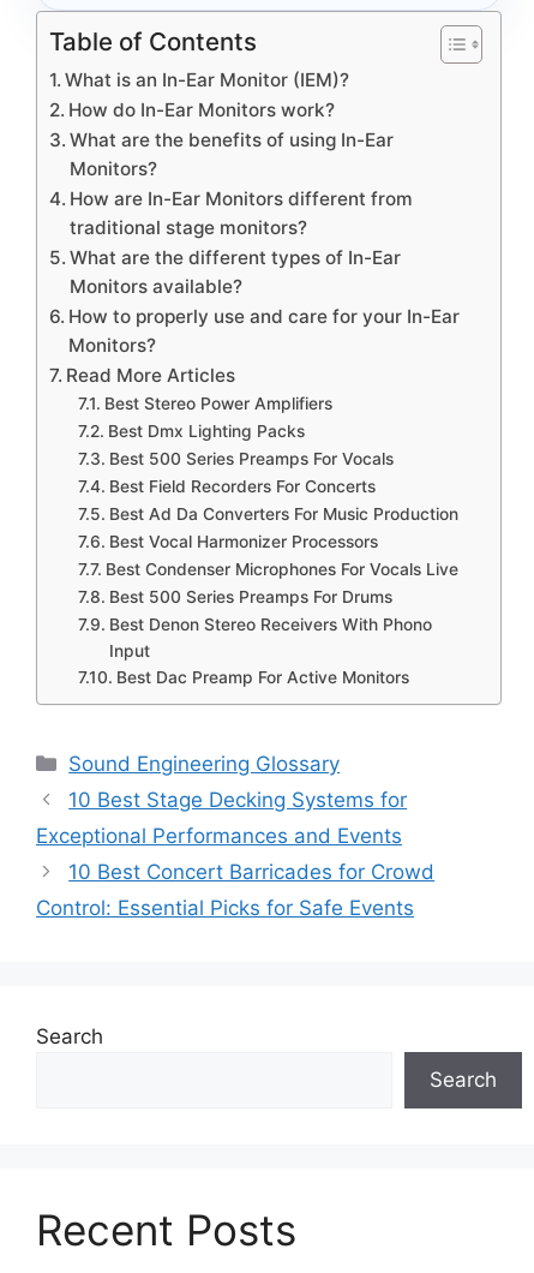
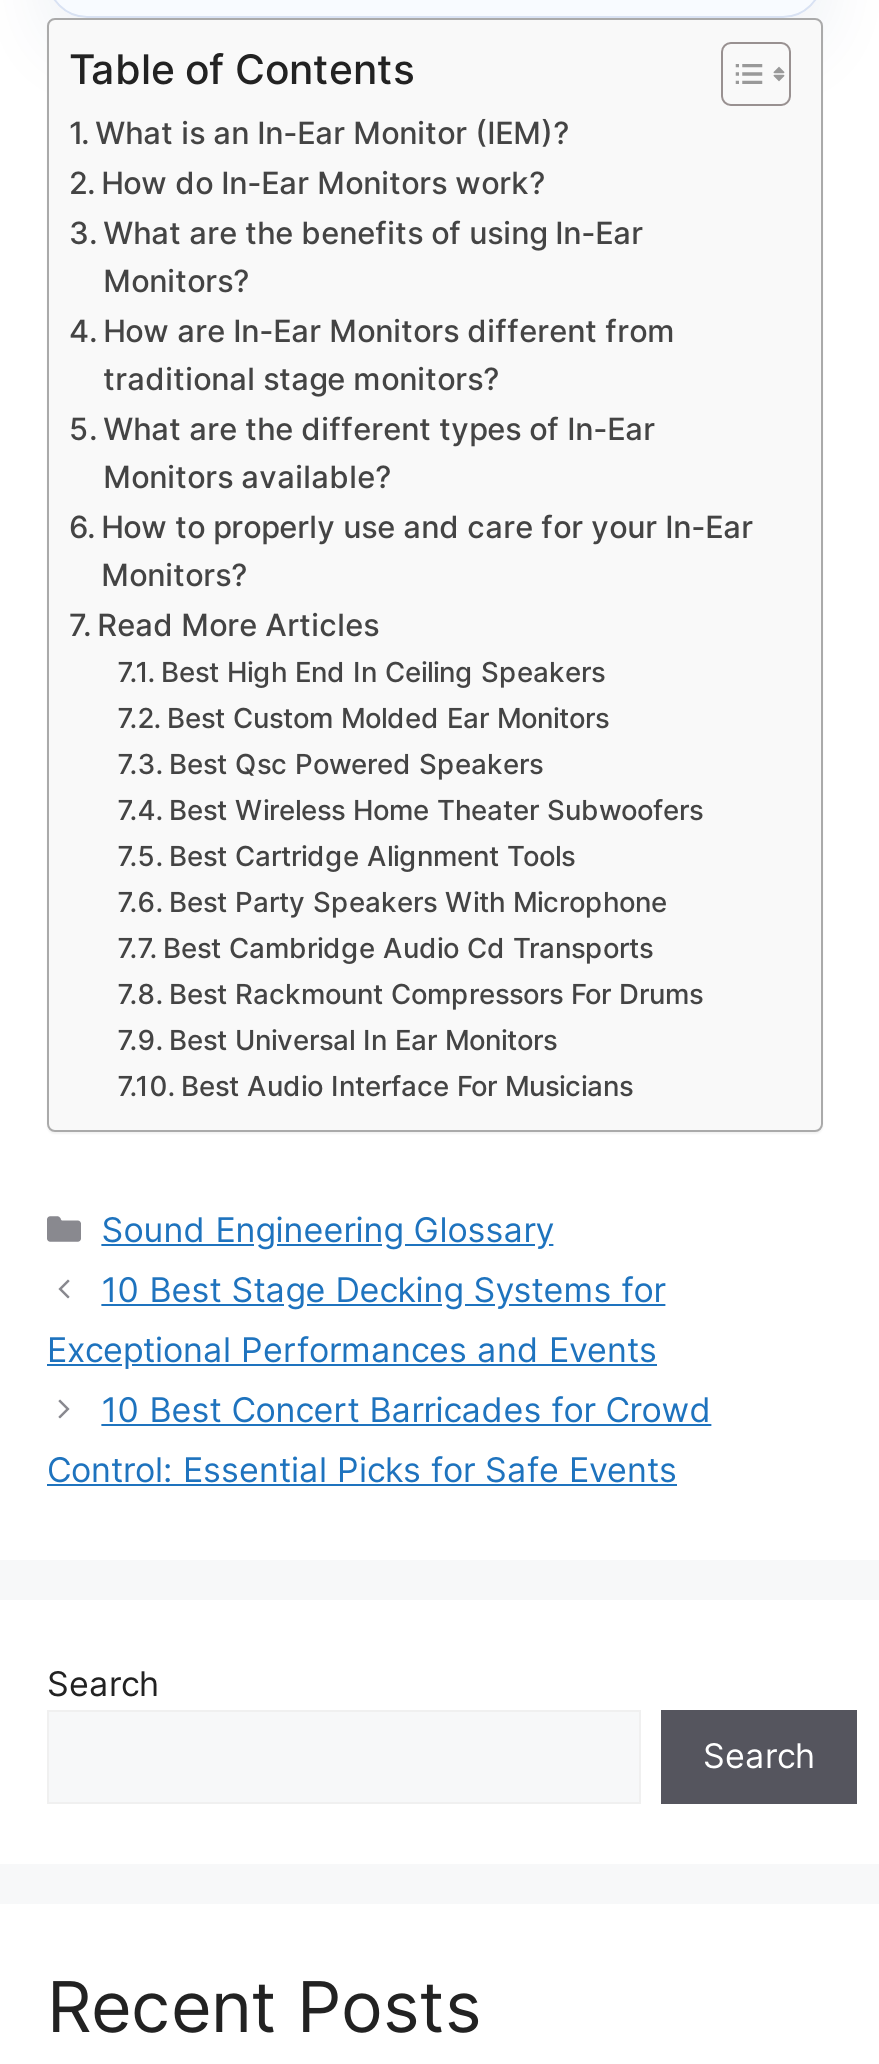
- Best Stereo Power Amplifiers
- Best Dmx Lighting Packs
- Best 500 Series Preamps For Vocals
- Best Field Recorders For Concerts
- Best Ad Da Converters For Music Production
- Best Vocal Harmonizer Processors
- Best Condenser Microphones For Vocals Live
- Best 500 Series Preamps For Drums
- Best Denon Stereo Receivers With Phono
- Input
- Best Dac Preamp For Active Monitors
+ Best High End In Ceiling Speakers
+ Best Custom Molded Ear Monitors
+ Best Qsc Powered Speakers
+ Best Wireless Home Theater Subwoofers
+ Best Cartridge Alignment Tools
+ Best Party Speakers With Microphone
+ Best Cambridge Audio Cd Transports
+ Best Rackmount Compressors For Drums
+ Best Universal In Ear Monitors
+ Best Audio Interface For Musicians
